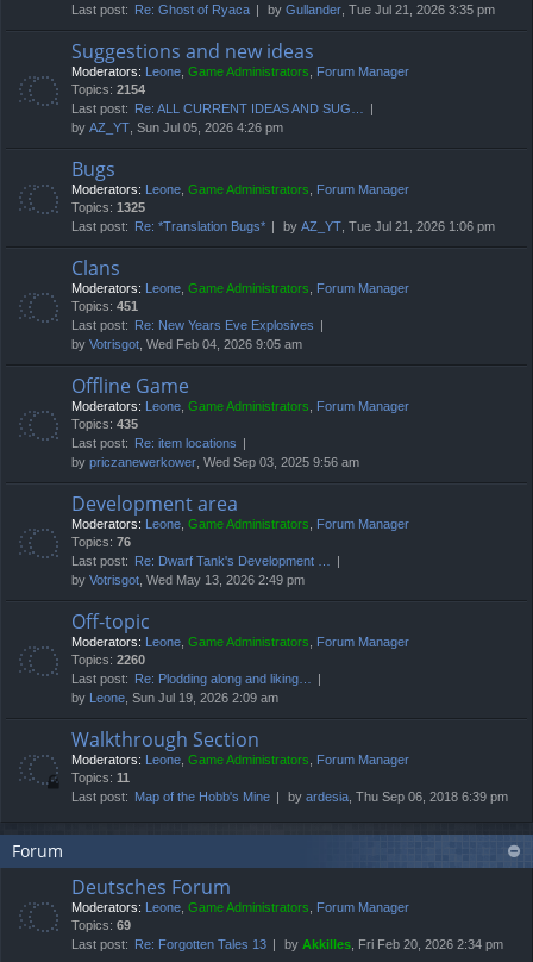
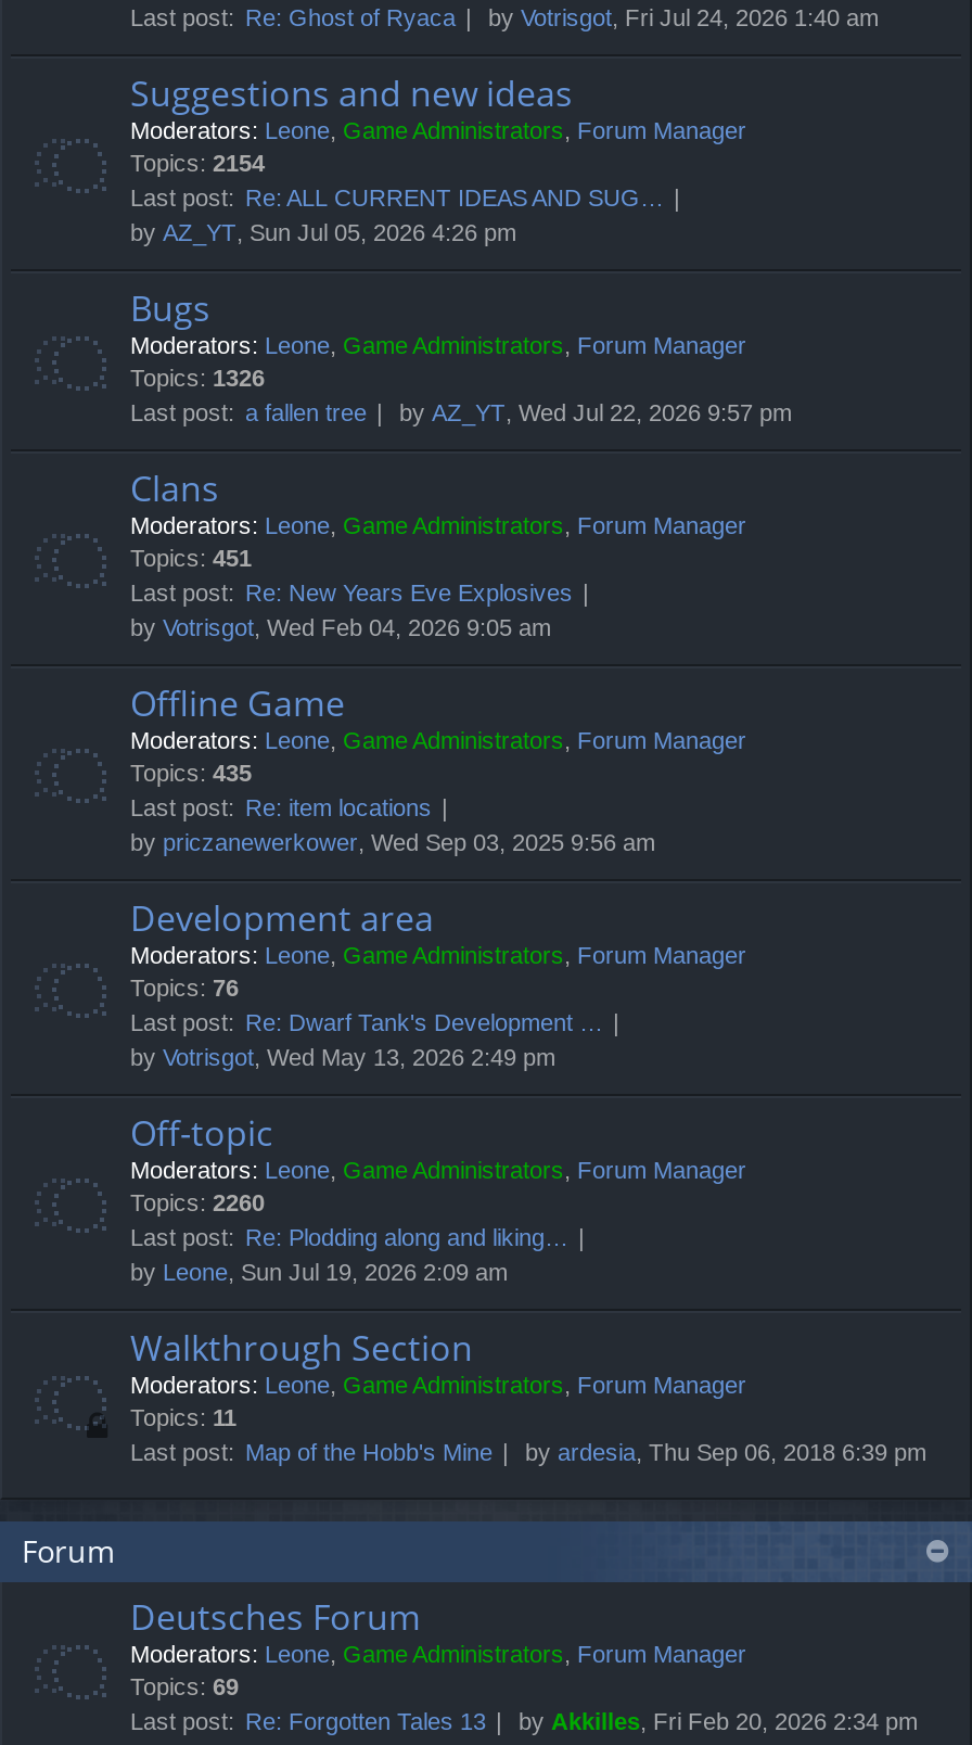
- by Gullander, Tue Jul 21, 2026 3:35 pm
+ by Votrisgot, Fri Jul 24, 2026 1:40 am

- Topics: 1325
+ Topics: 1326

- Last post: Re: *Translation Bugs*
+ Last post: a fallen tree

- by AZ_YT, Tue Jul 21, 2026 1:06 pm
+ by AZ_YT, Wed Jul 22, 2026 9:57 pm
